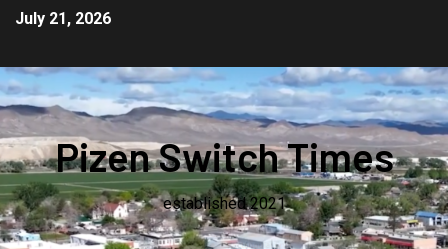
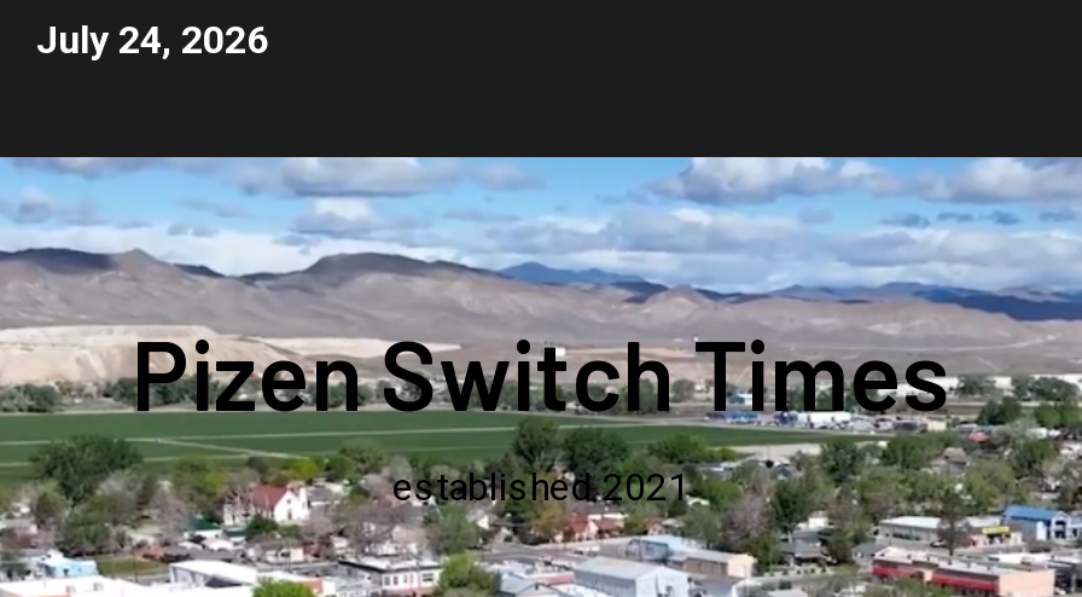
- July 21, 2026
+ July 24, 2026
